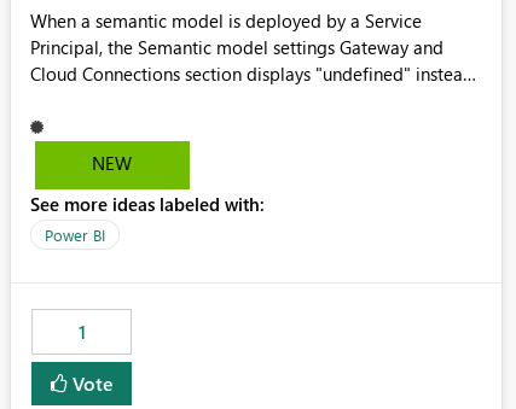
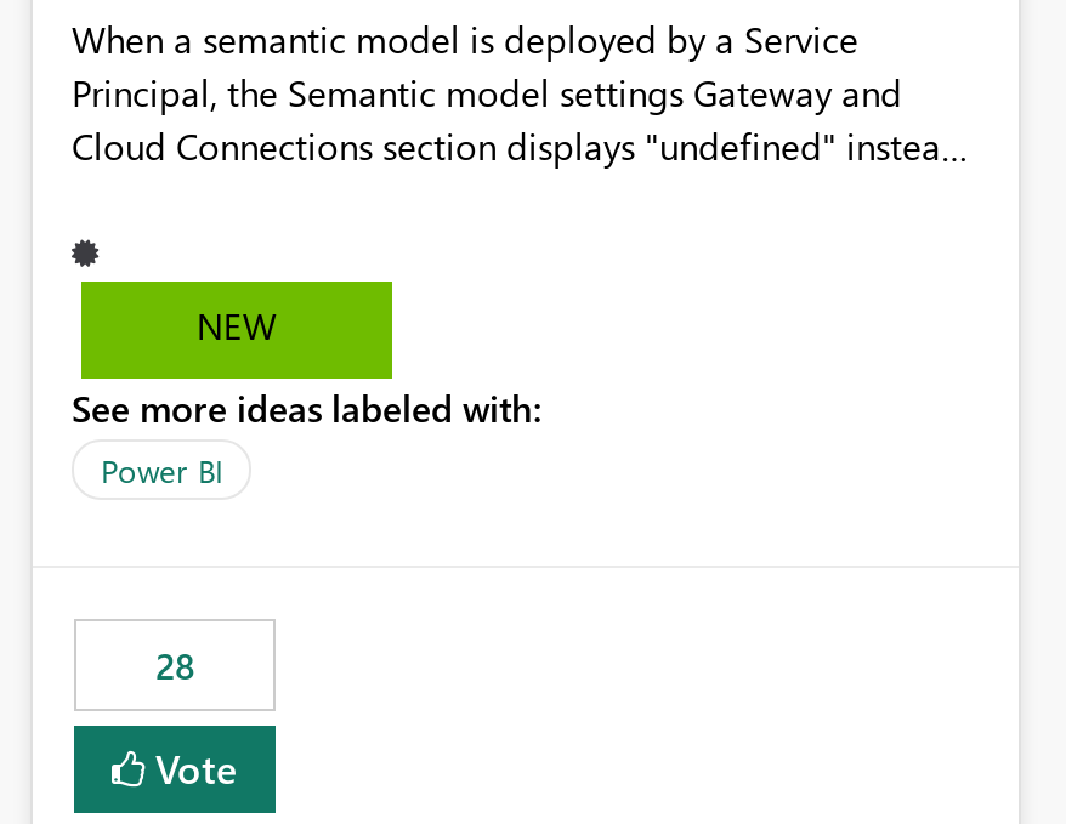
- 1
+ 28
